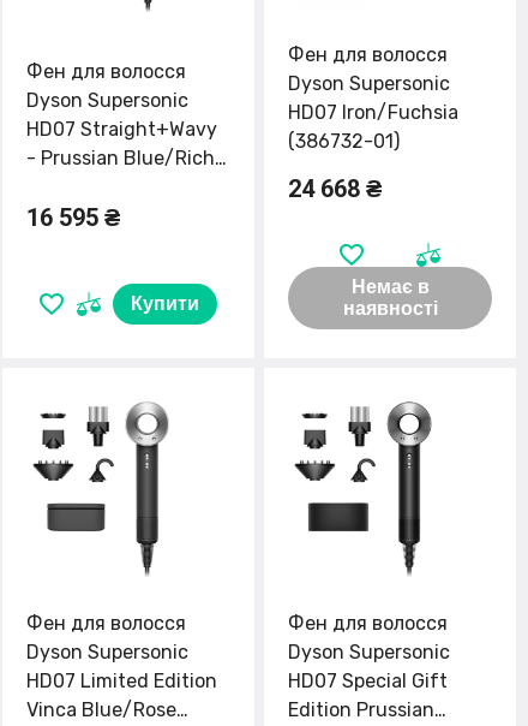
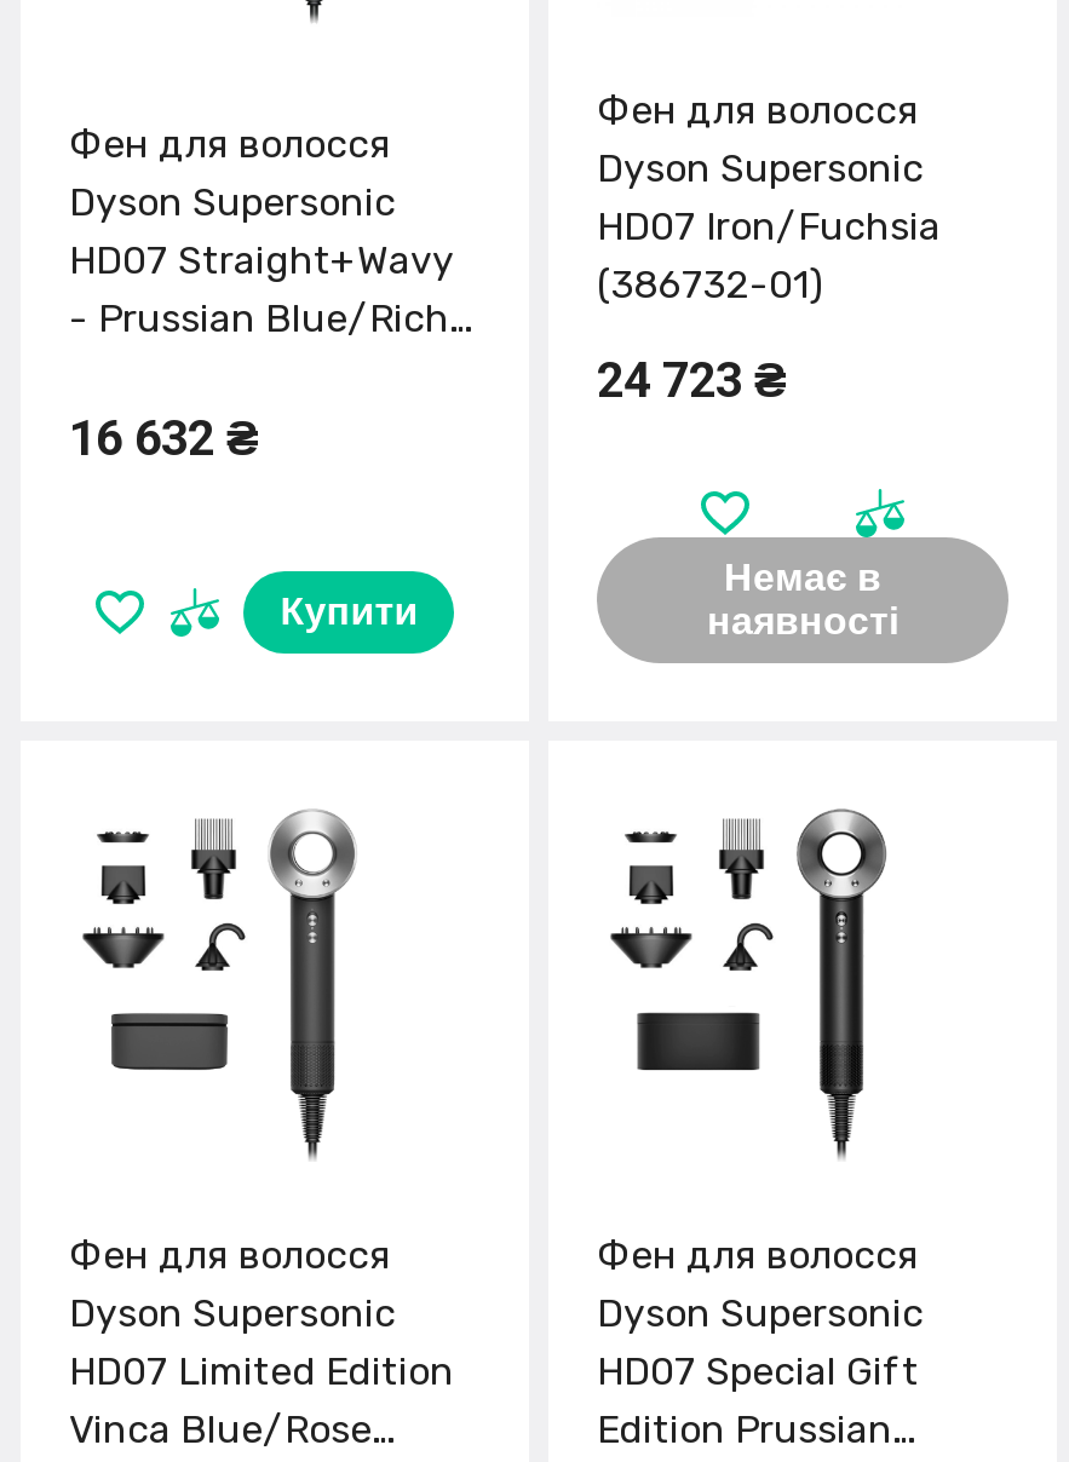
- 24 668 ₴
+ 24 723 ₴

- 16 595 ₴
+ 16 632 ₴
